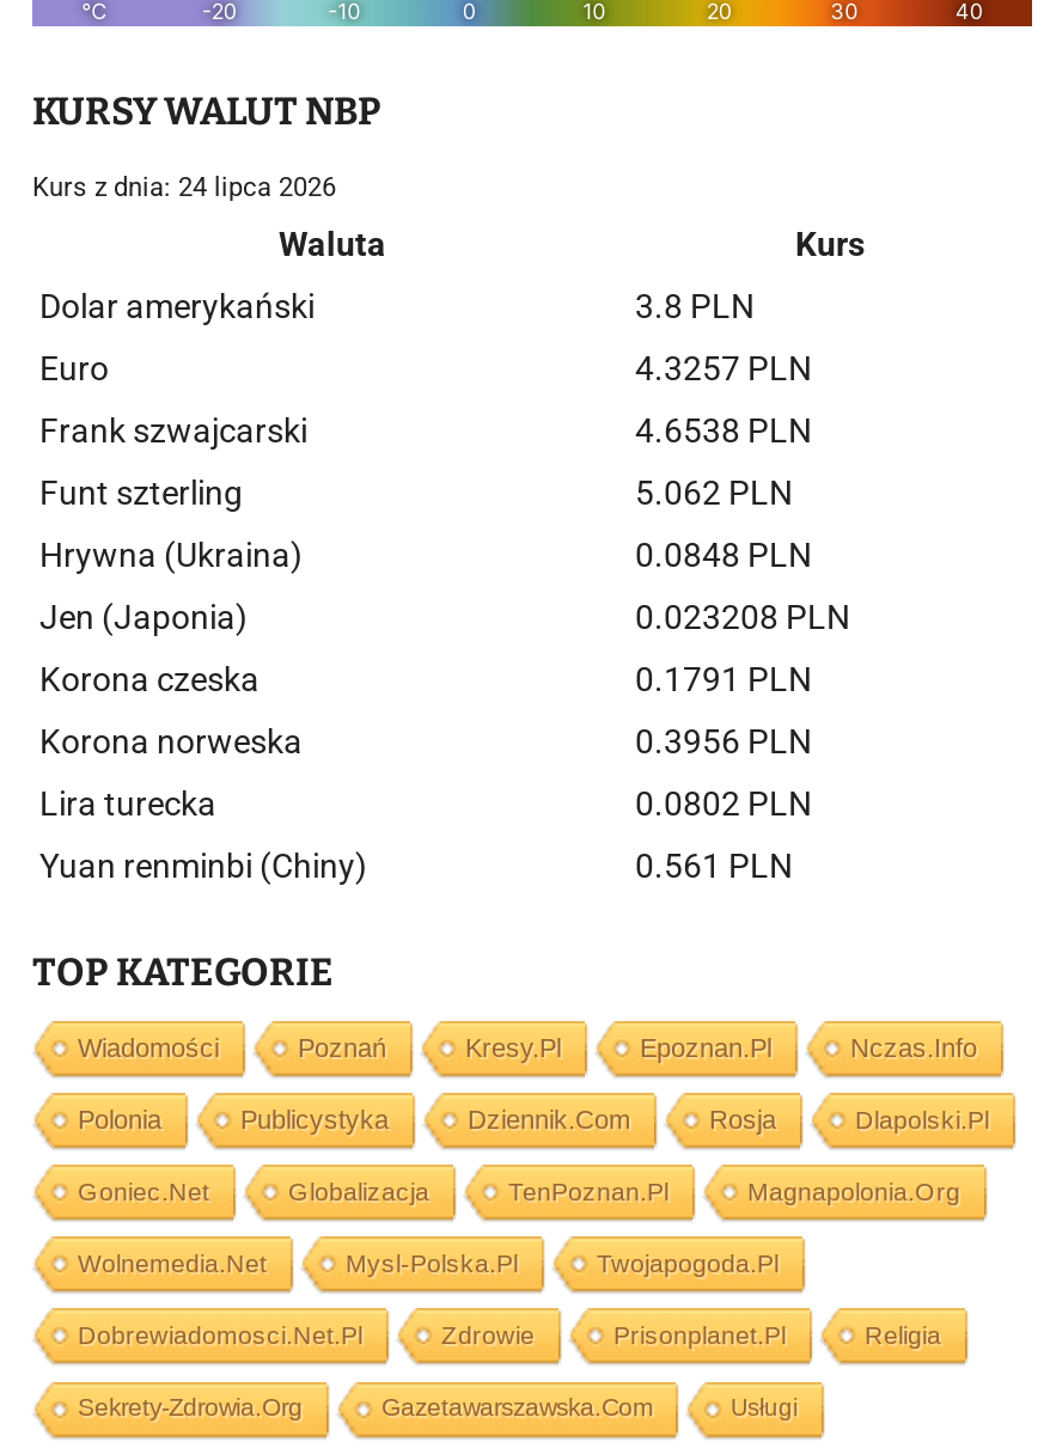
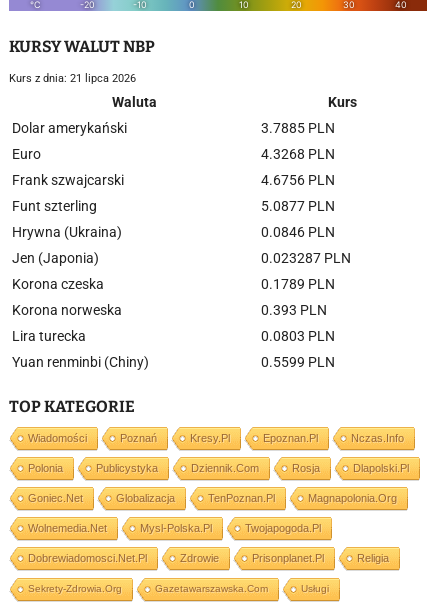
- Kurs z dnia: 24 lipca 2026
+ Kurs z dnia: 21 lipca 2026

- 3.8 PLN
+ 3.7885 PLN

- 4.3257 PLN
+ 4.3268 PLN

- 4.6538 PLN
+ 4.6756 PLN

- 5.062 PLN
+ 5.0877 PLN

- 0.0848 PLN
+ 0.0846 PLN

- 0.023208 PLN
+ 0.023287 PLN

- 0.1791 PLN
+ 0.1789 PLN

- 0.3956 PLN
+ 0.393 PLN

- 0.0802 PLN
+ 0.0803 PLN

- 0.561 PLN
+ 0.5599 PLN
